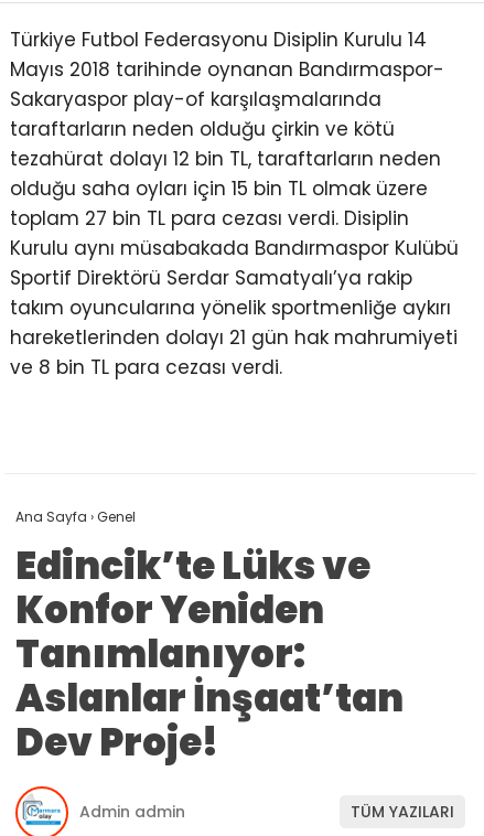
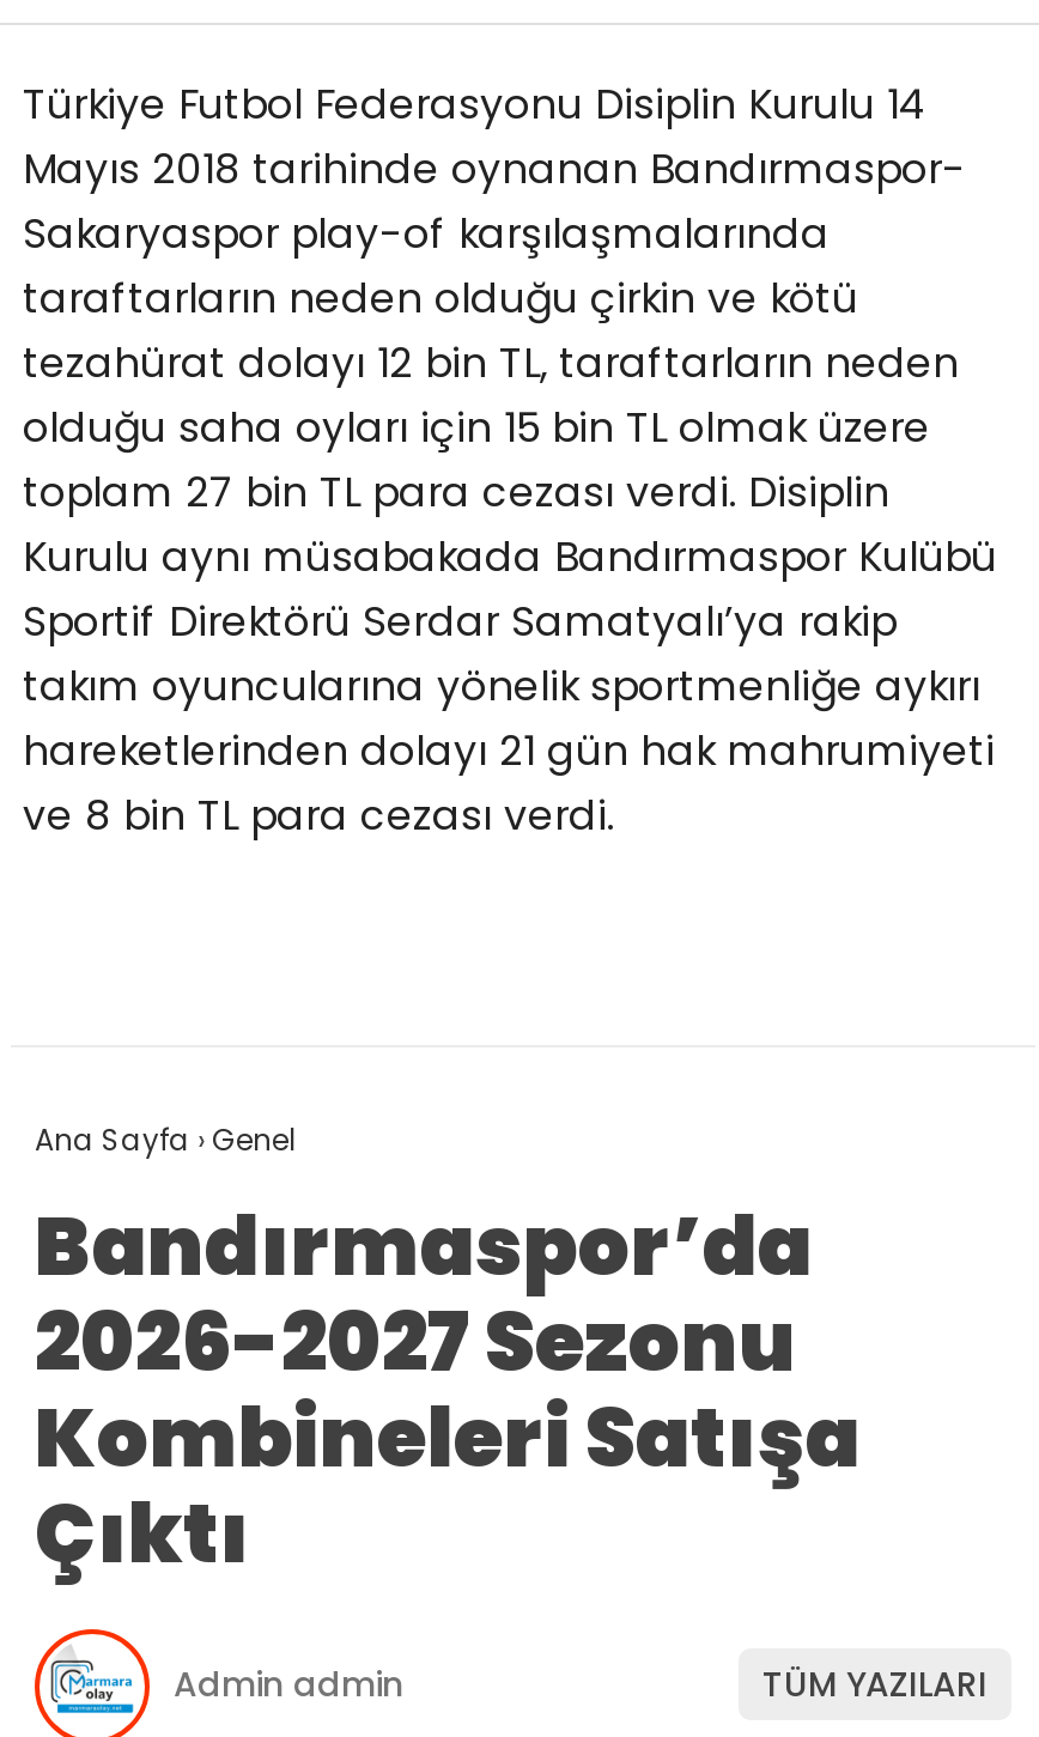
- Edincik’te Lüks ve
- Konfor Yeniden
- Tanımlanıyor:
- Aslanlar İnşaat’tan
- Dev Proje!
+ Bandırmaspor’da
+ 2026-2027 Sezonu
+ Kombineleri Satışa
+ Çıktı
